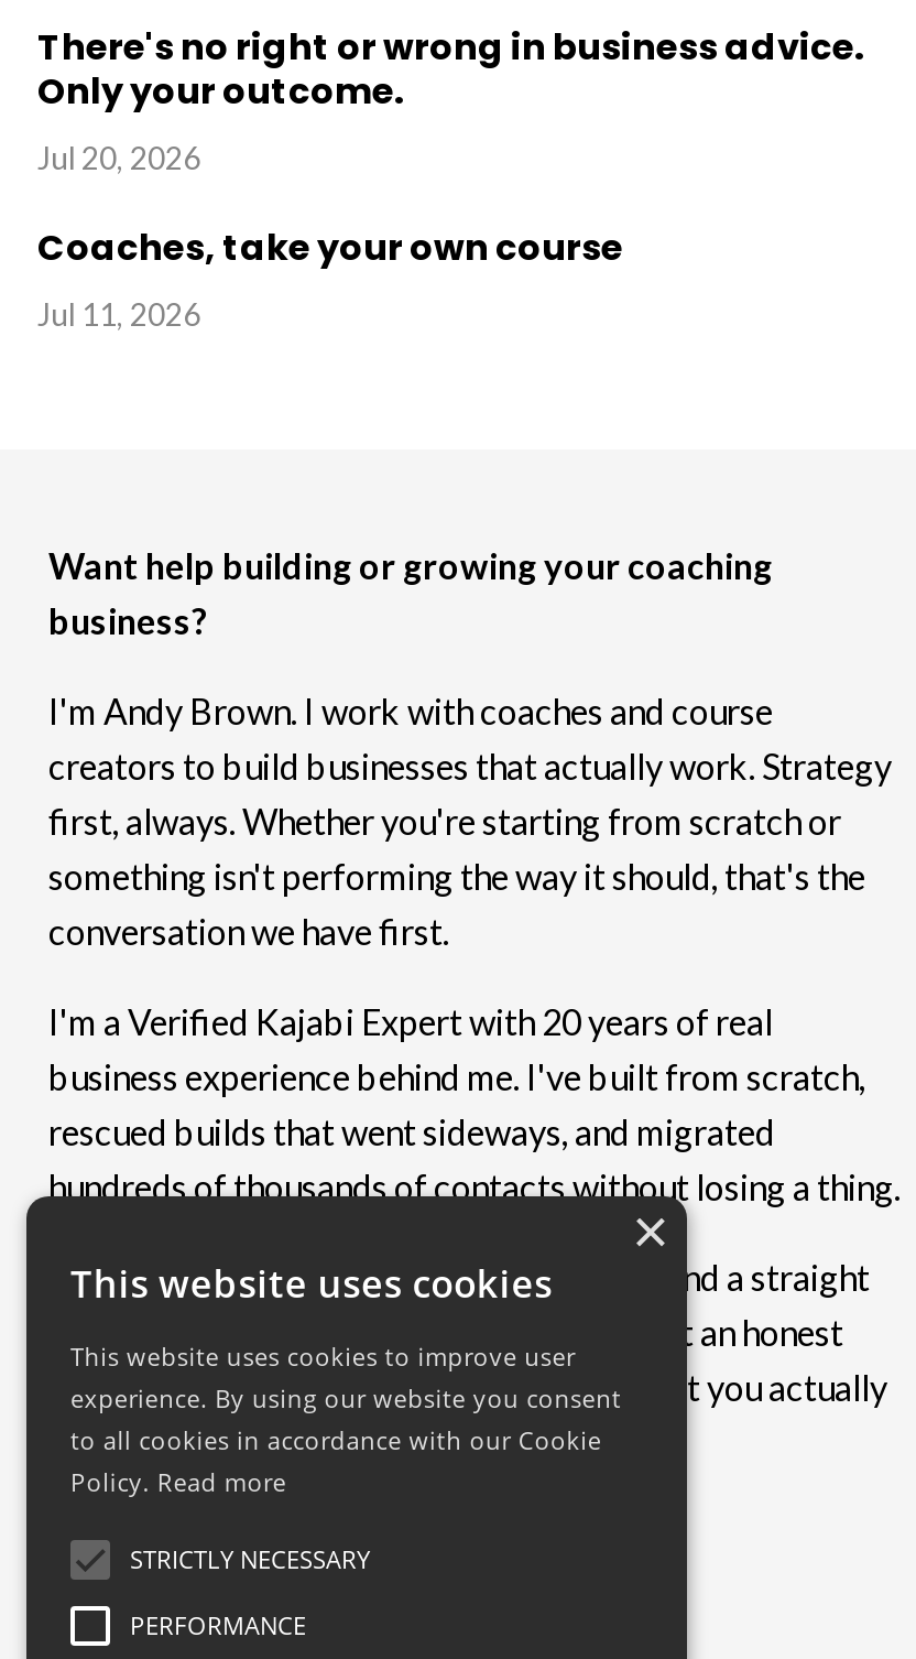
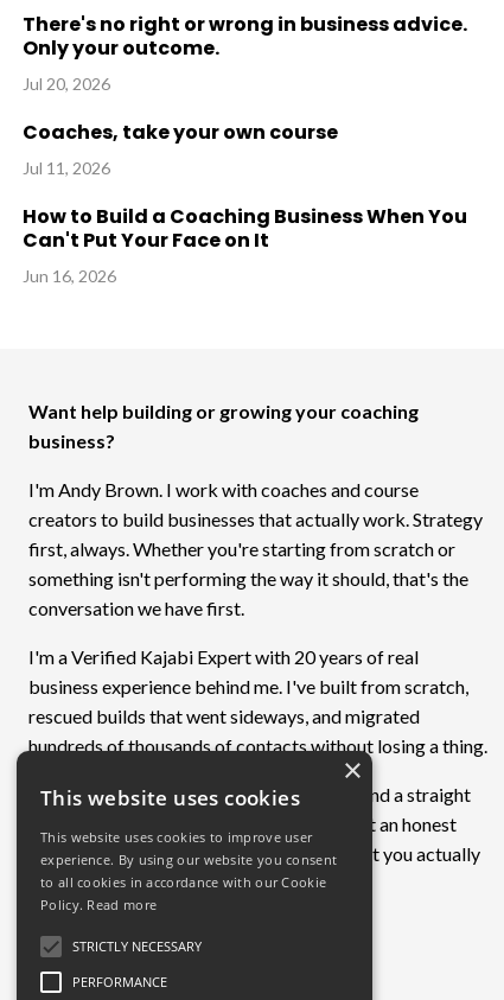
+ How to Build a Coaching Business When You
+ Can't Put Your Face on It
+ Jun 16, 2026
